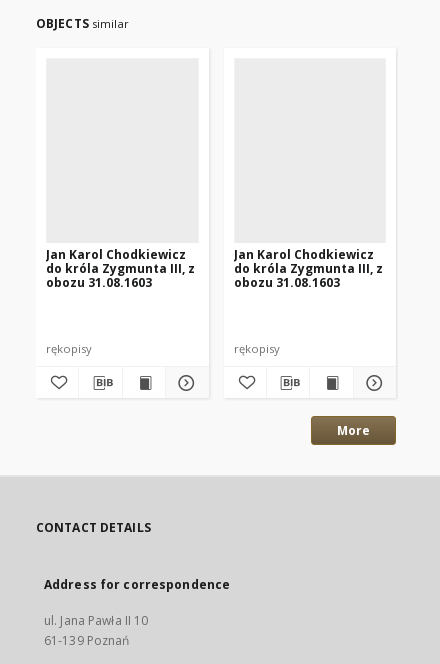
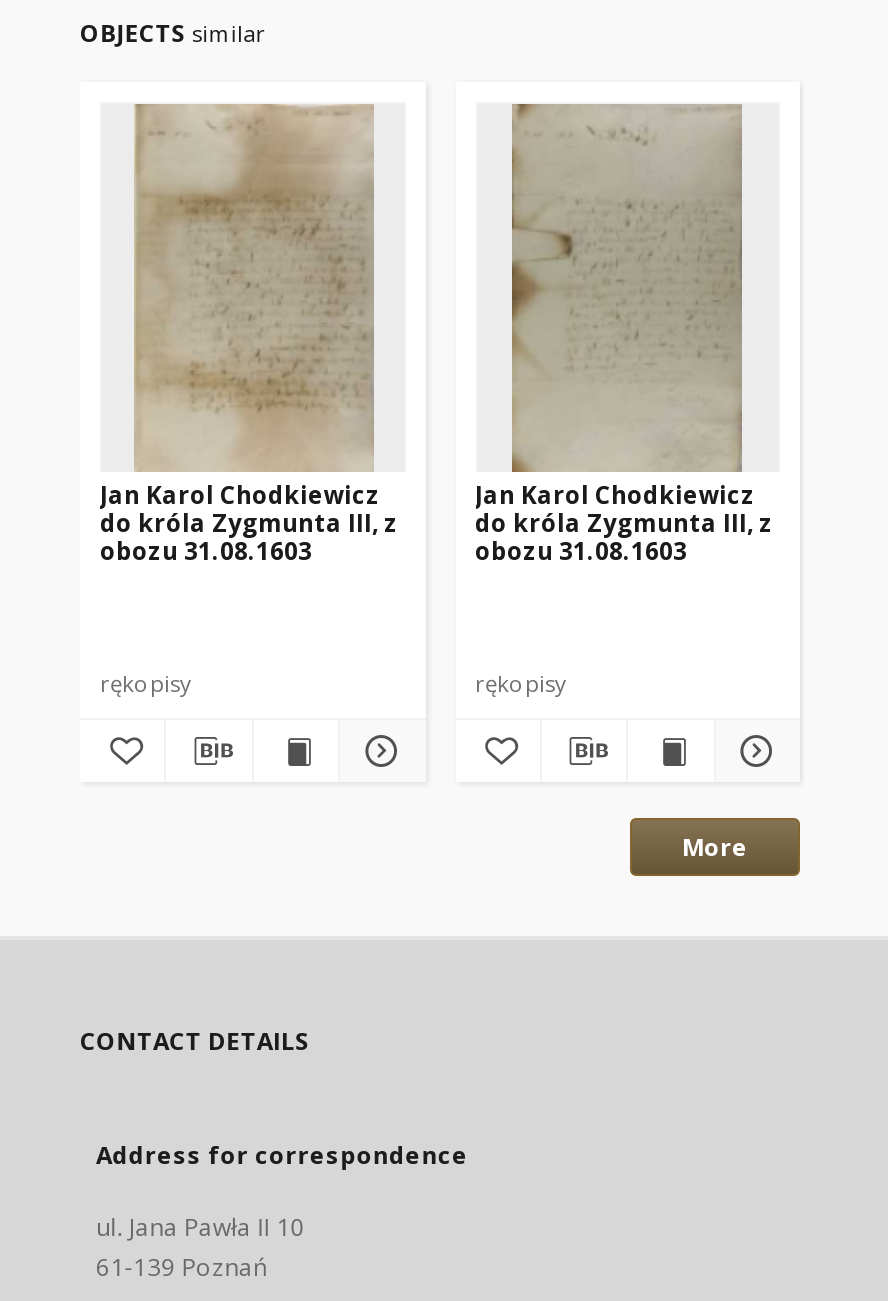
+ [image]

+ [image]
